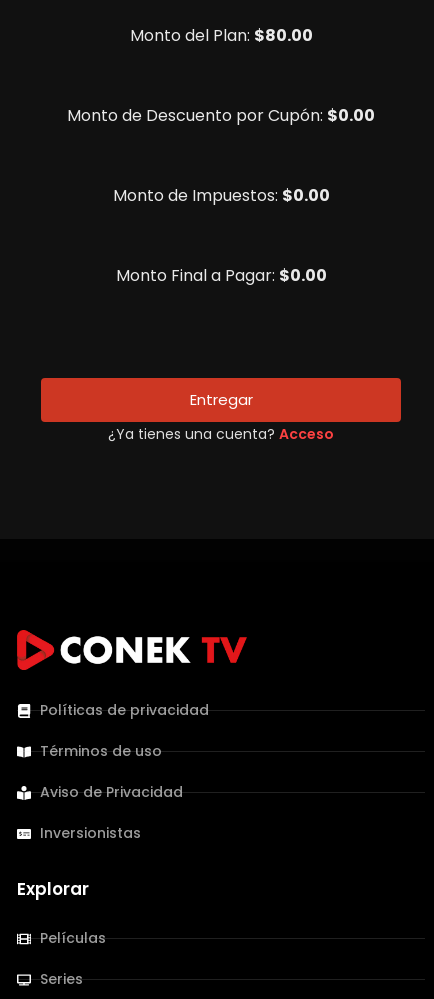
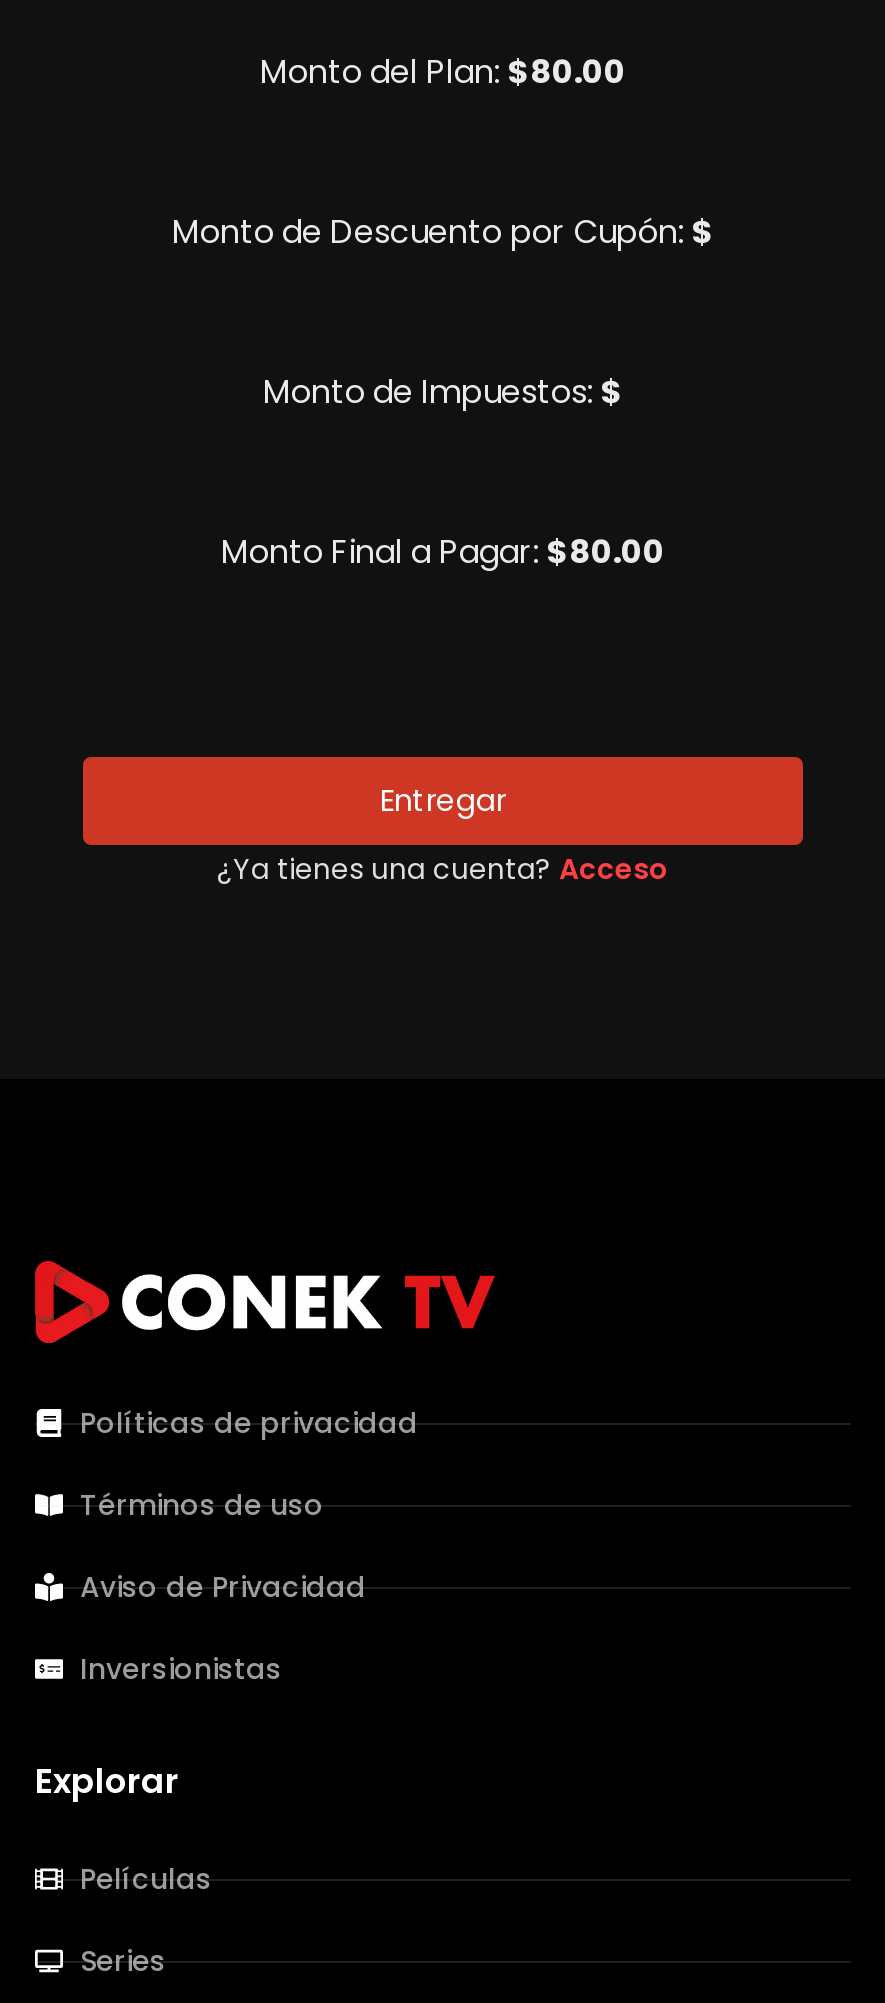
- Monto de Descuento por Cupón: $0.00
+ Monto de Descuento por Cupón: $

- Monto de Impuestos: $0.00
+ Monto de Impuestos: $

- Monto Final a Pagar: $0.00
+ Monto Final a Pagar: $80.00
